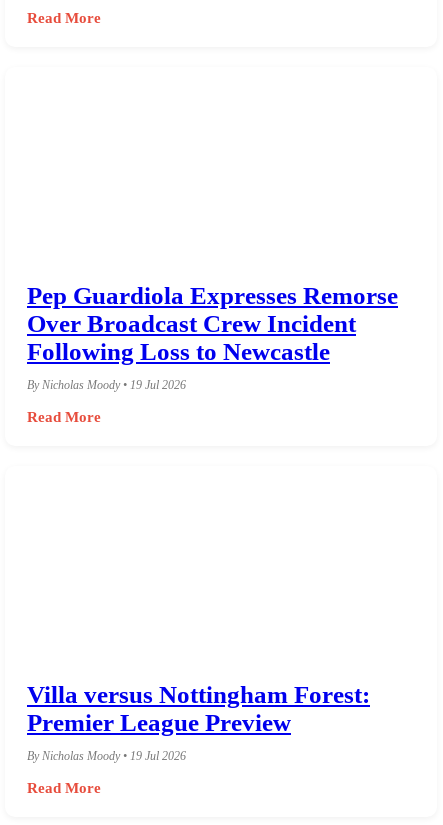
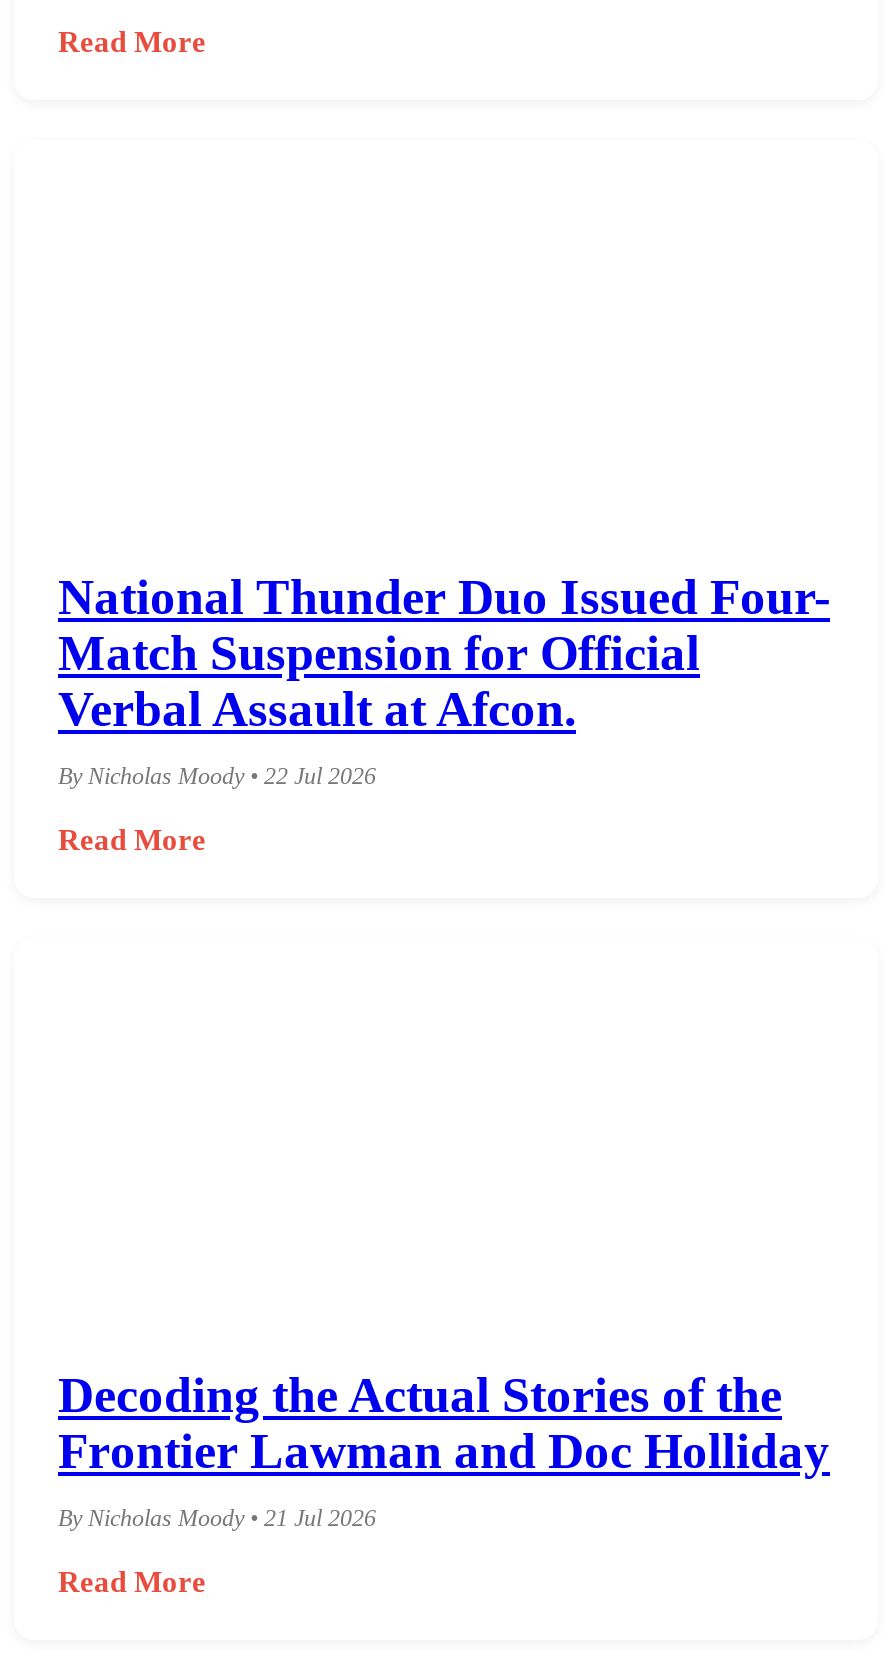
- Pep Guardiola Expresses Remorse
- Over Broadcast Crew Incident
- Following Loss to Newcastle
+ National Thunder Duo Issued Four-
+ Match Suspension for Official
+ Verbal Assault at Afcon.

- By Nicholas Moody • 19 Jul 2026
+ By Nicholas Moody • 22 Jul 2026

- Villa versus Nottingham Forest:
- Premier League Preview
+ Decoding the Actual Stories of the
+ Frontier Lawman and Doc Holliday

- By Nicholas Moody • 19 Jul 2026
+ By Nicholas Moody • 21 Jul 2026
